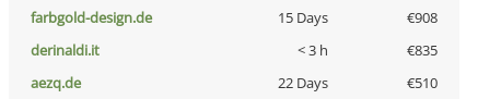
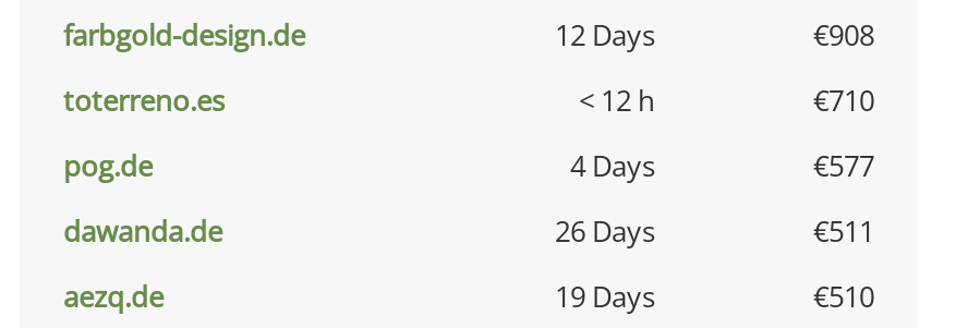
- 15 Days
+ 12 Days

- derinaldi.it
- < 3 h
- €835
+ toterreno.es
+ < 12 h
+ €710
+ pog.de
+ 4 Days
+ €577
+ dawanda.de
+ 26 Days
+ €511

- 22 Days
+ 19 Days
